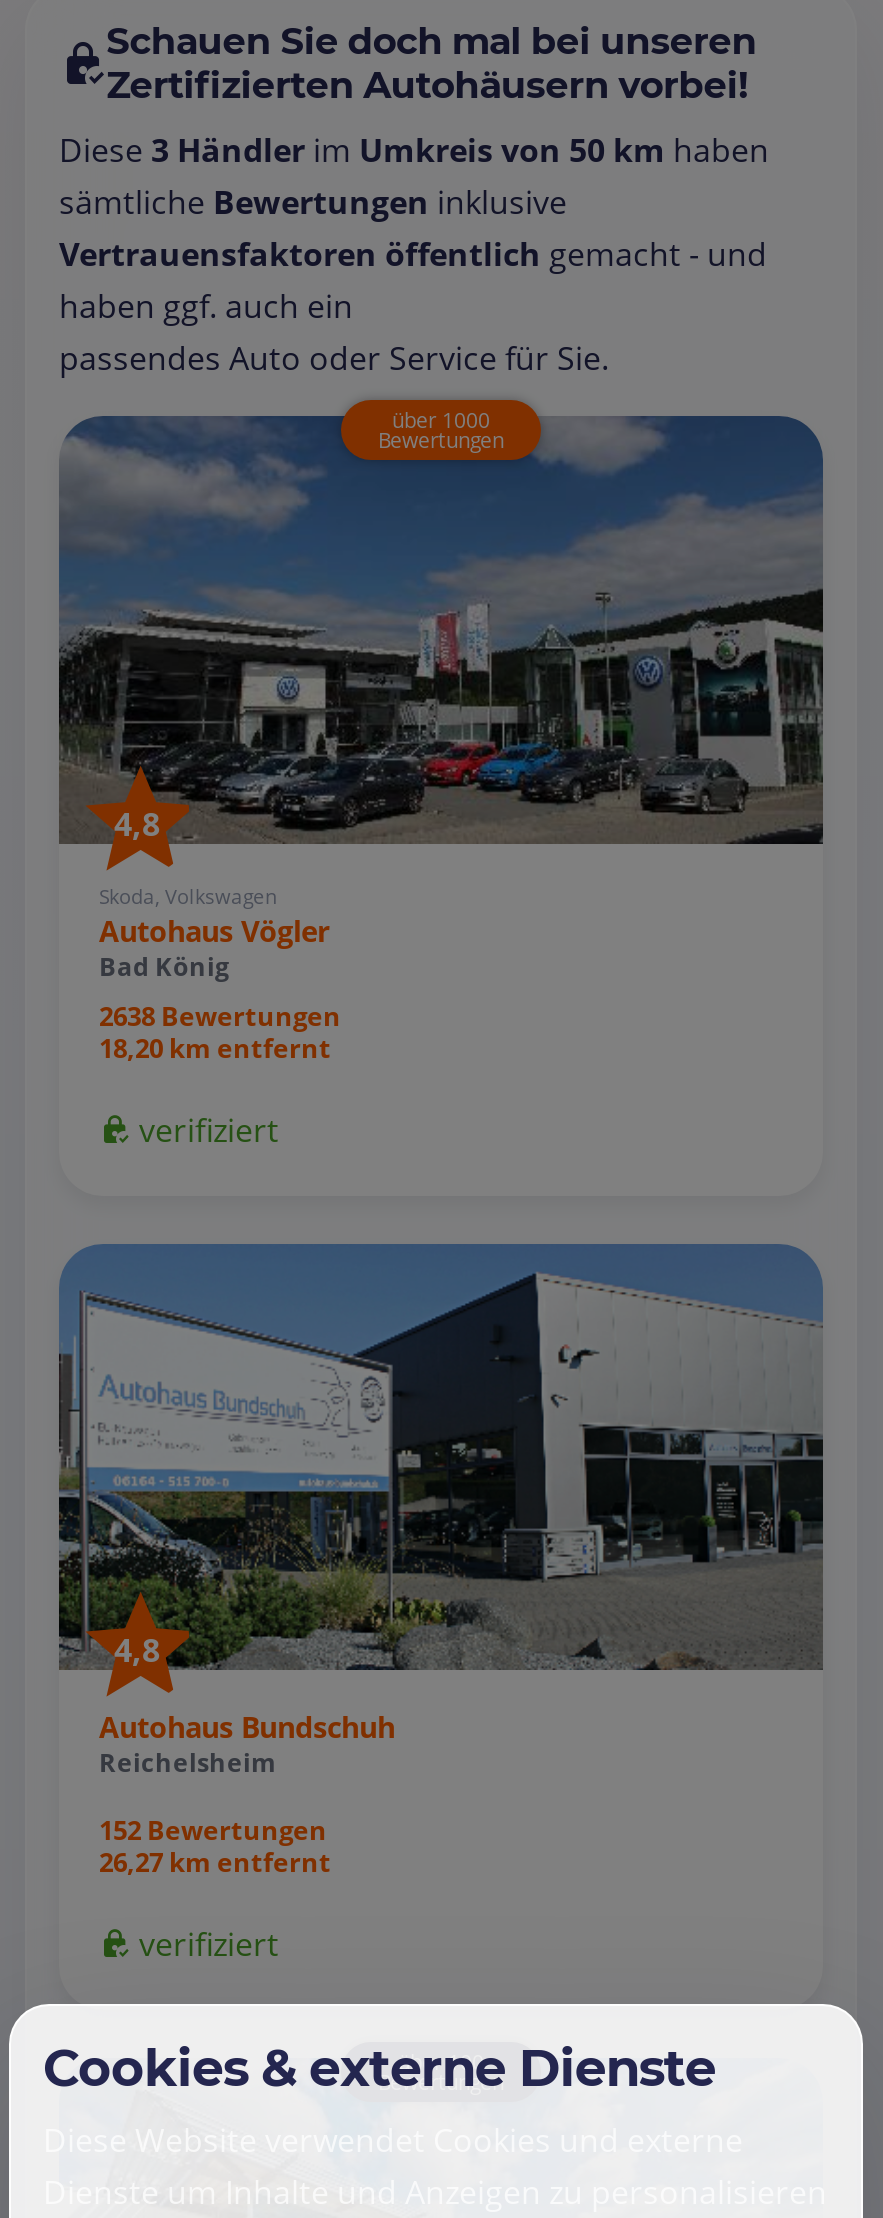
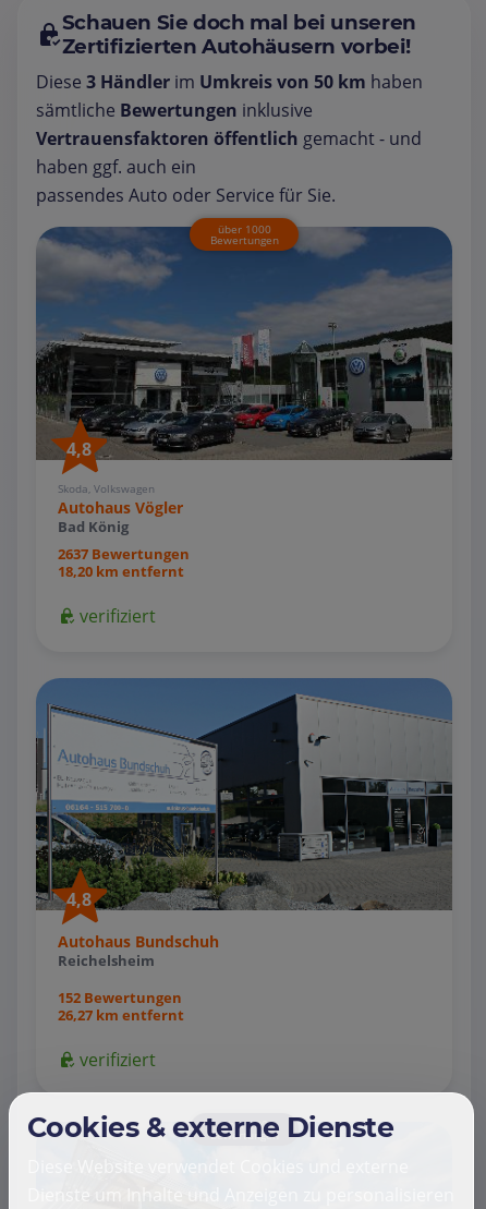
- 2638 Bewertungen
+ 2637 Bewertungen
